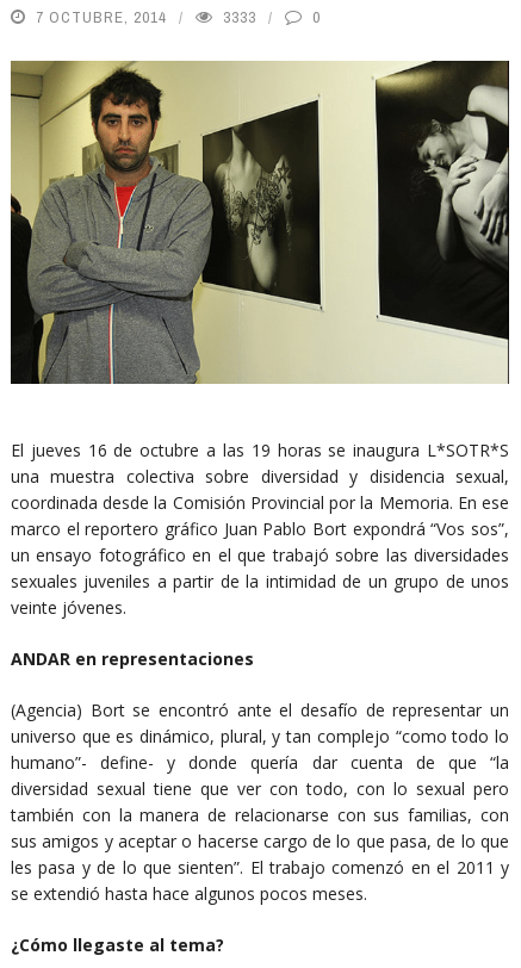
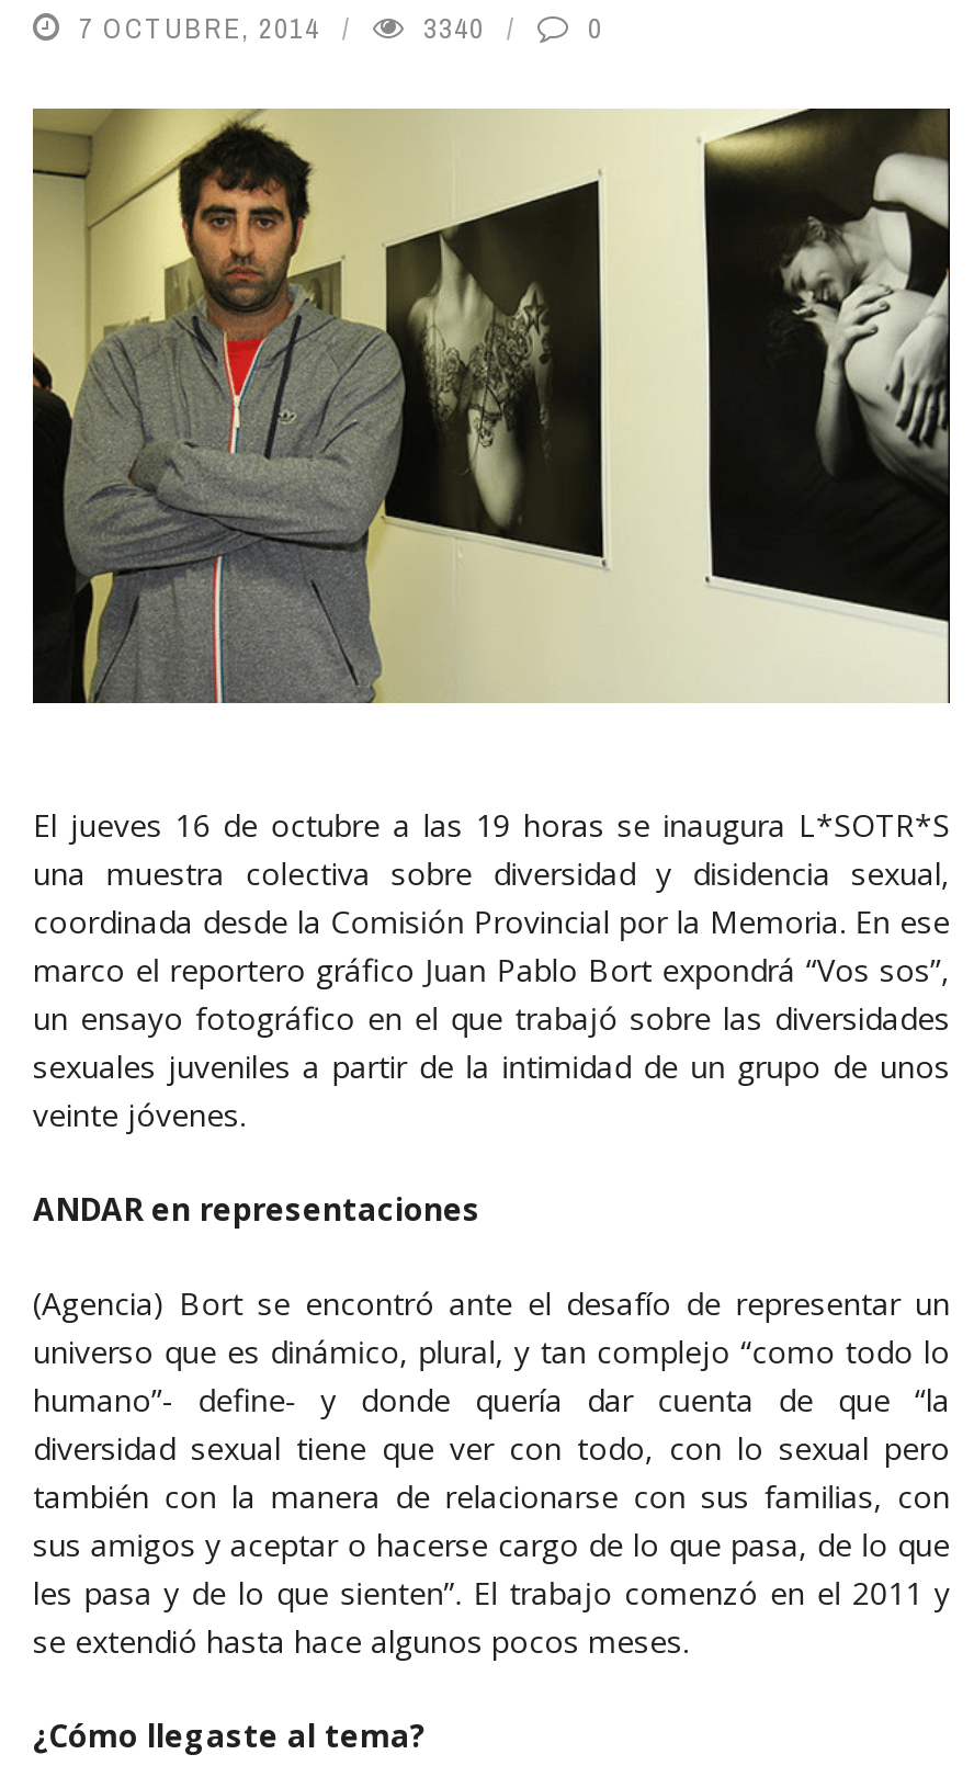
- 3333
+ 3340
